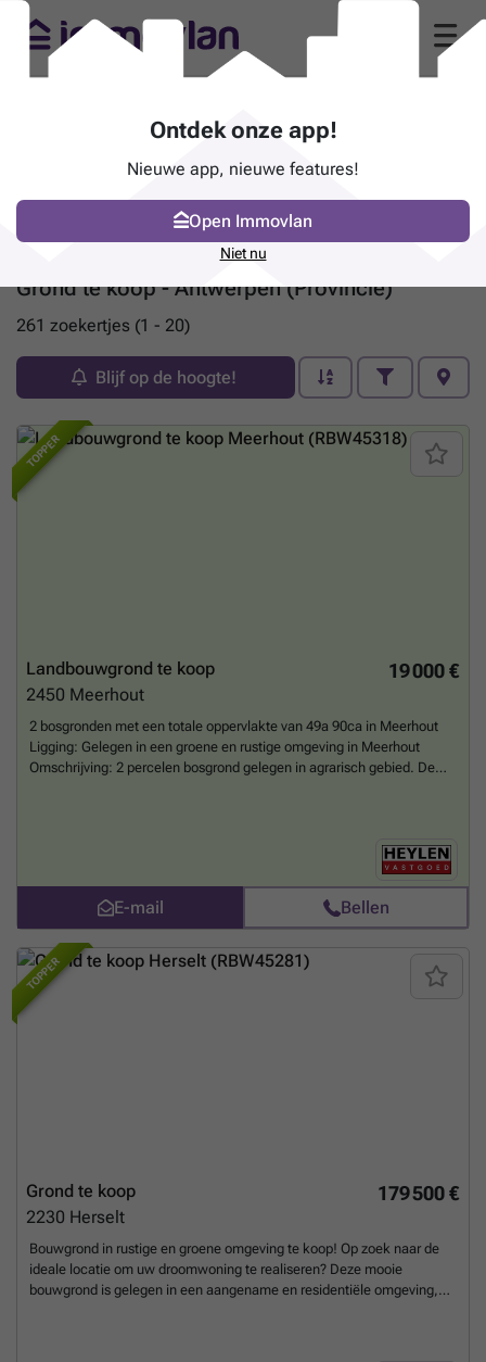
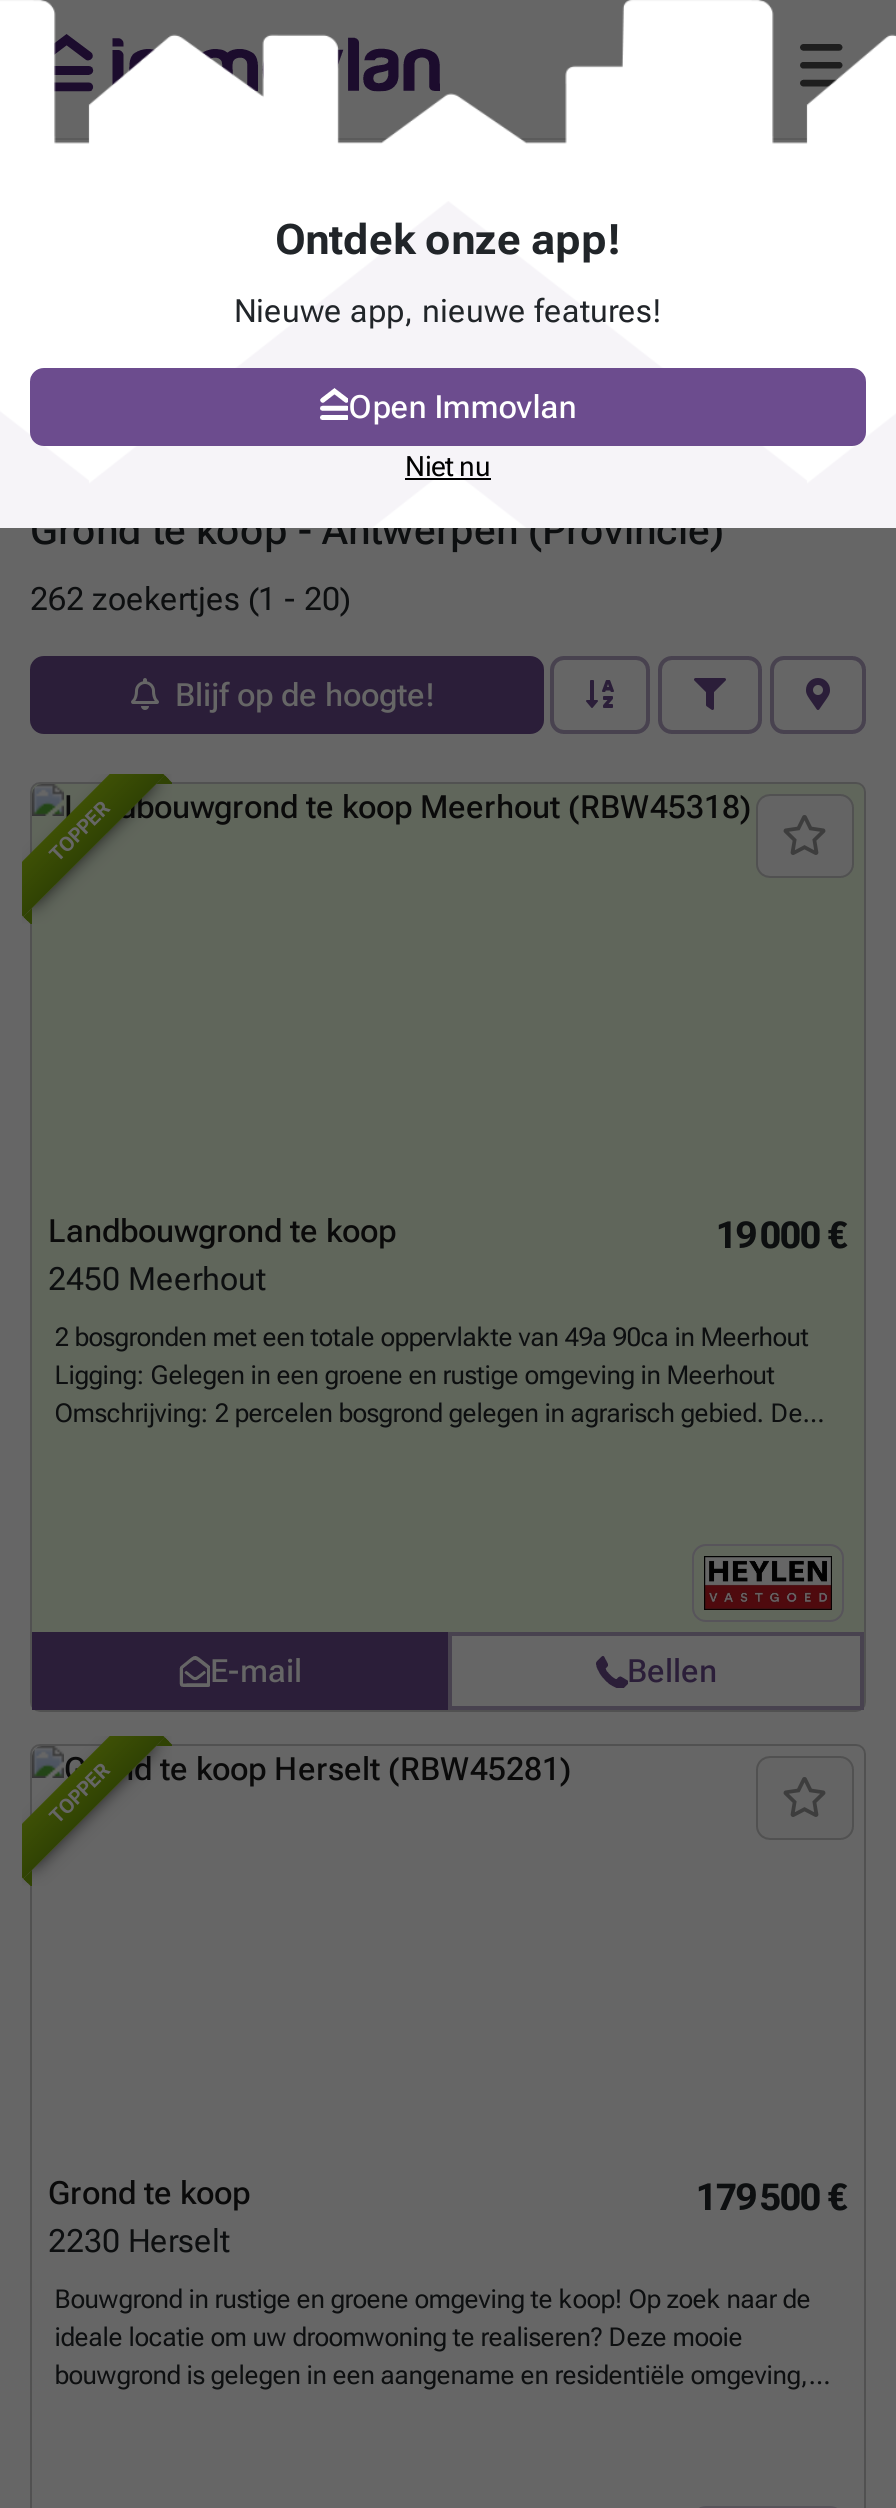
- 261 zoekertjes (1 - 20)
+ 262 zoekertjes (1 - 20)
